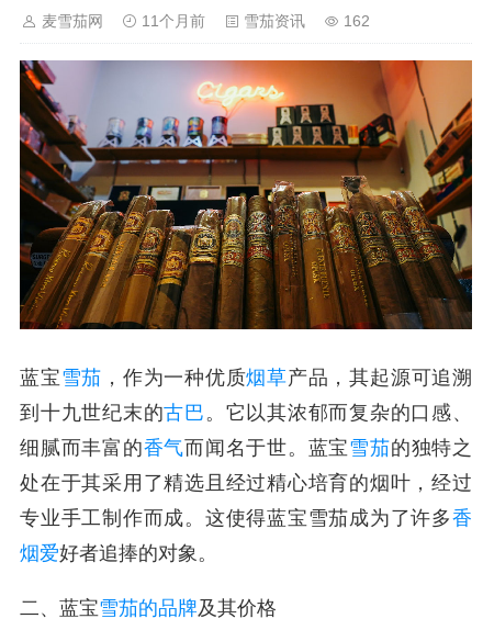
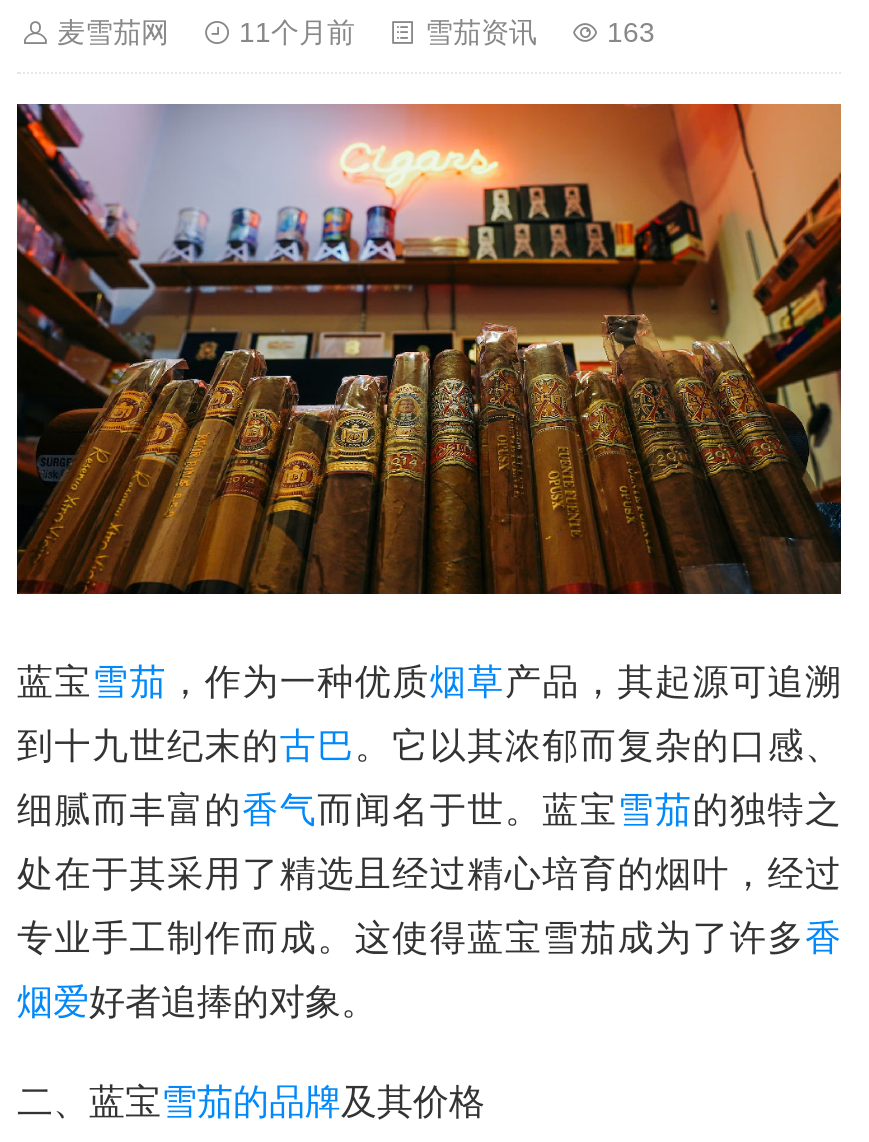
- 162
+ 163
